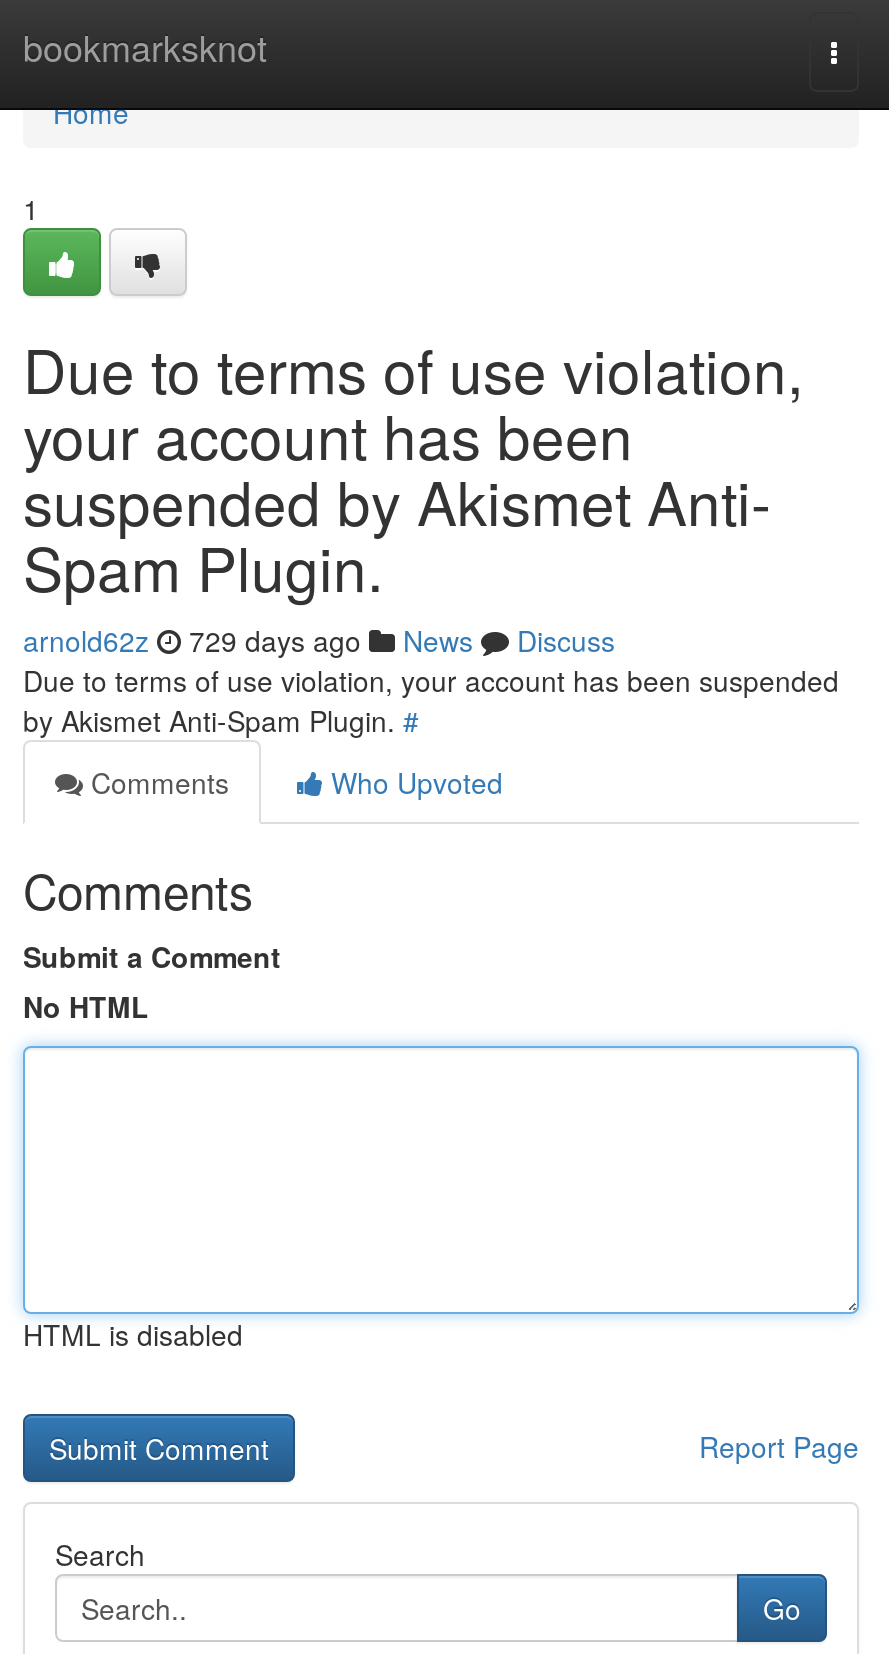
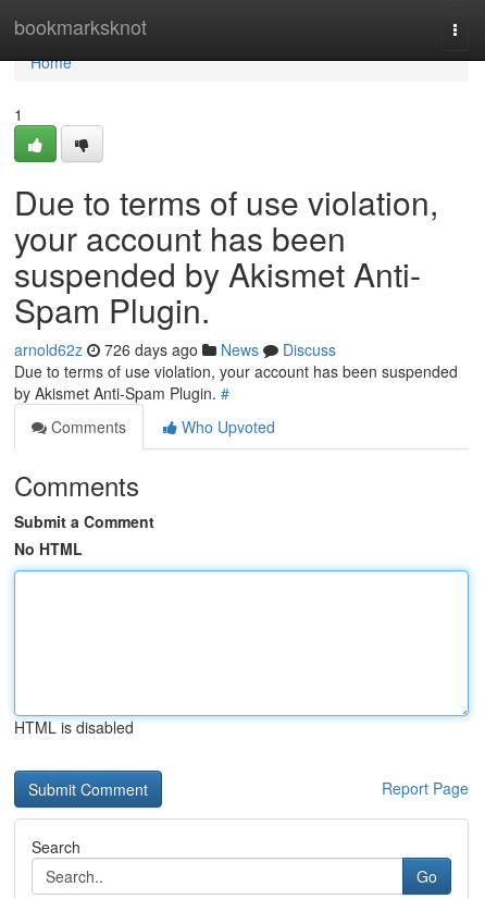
- arnold62z 729 days ago News Discuss
+ arnold62z 726 days ago News Discuss
